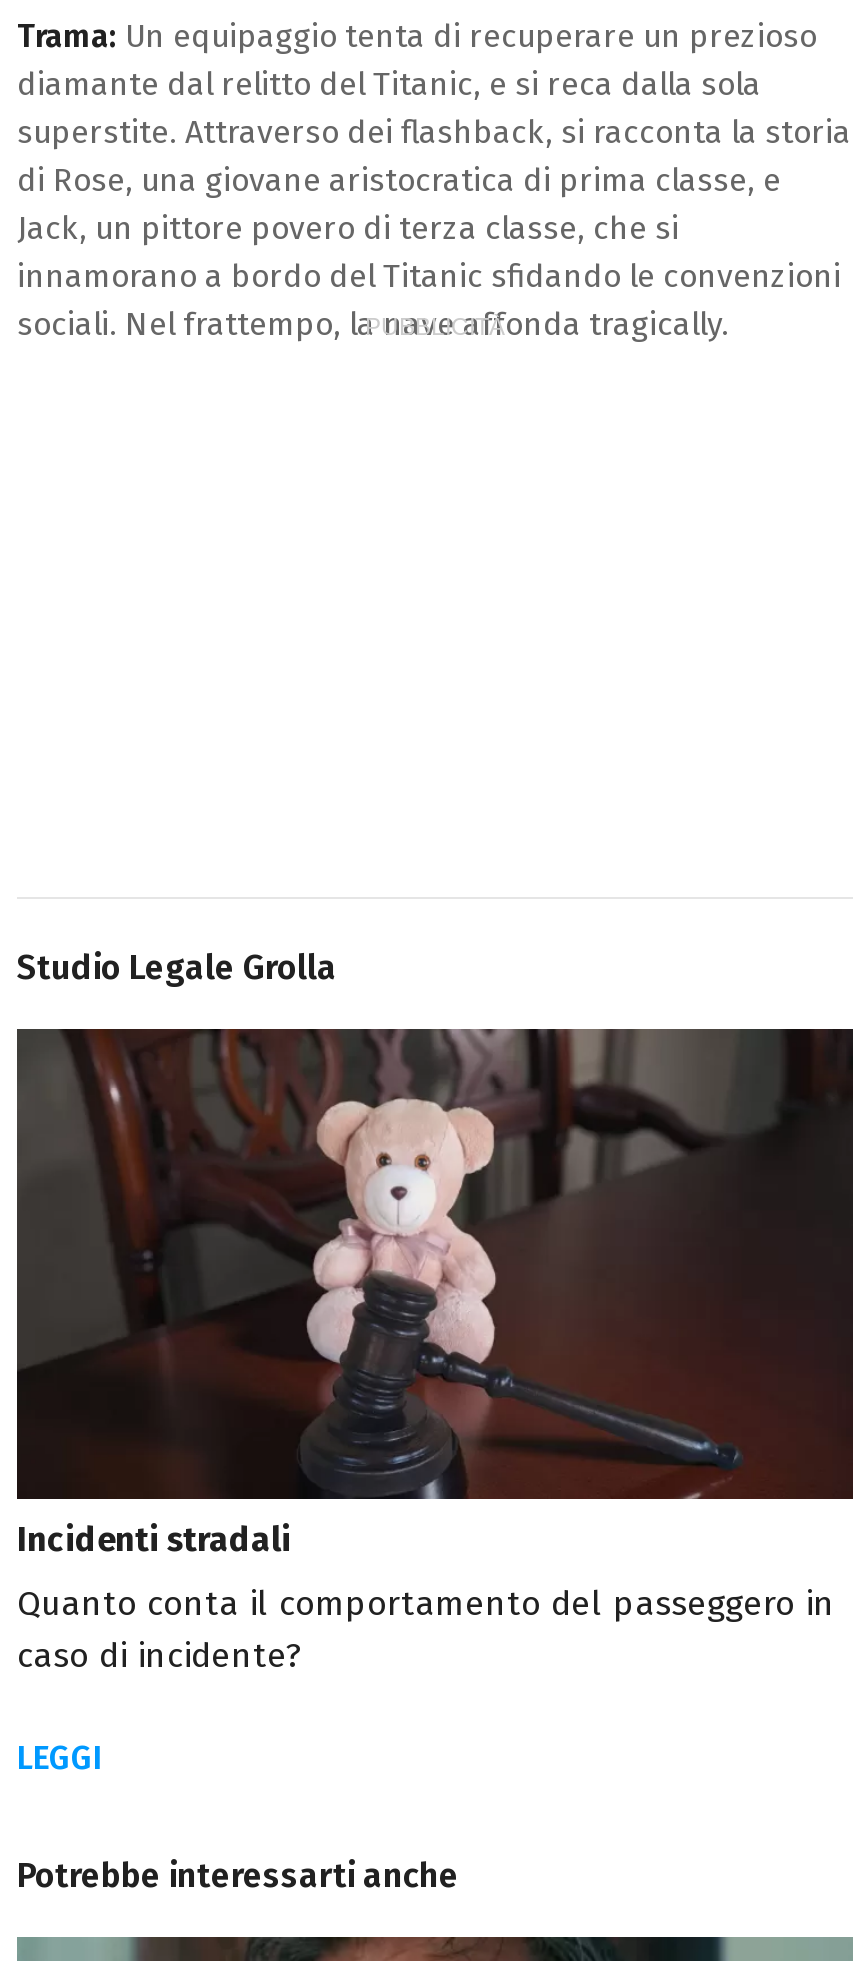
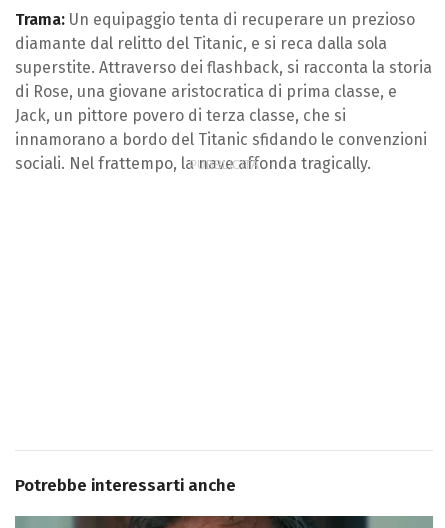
- Studio Legale Grolla

- [image]
- Incidenti stradali
- Quanto conta il comportamento del passeggero in
- caso di incidente?
- LEGGI
